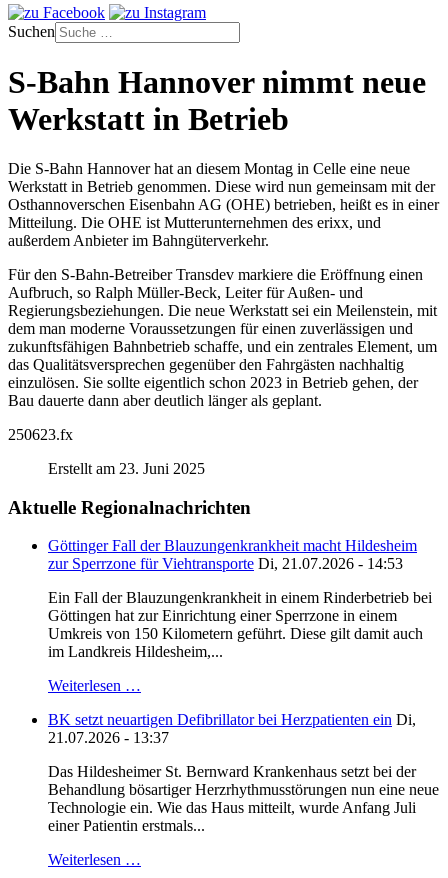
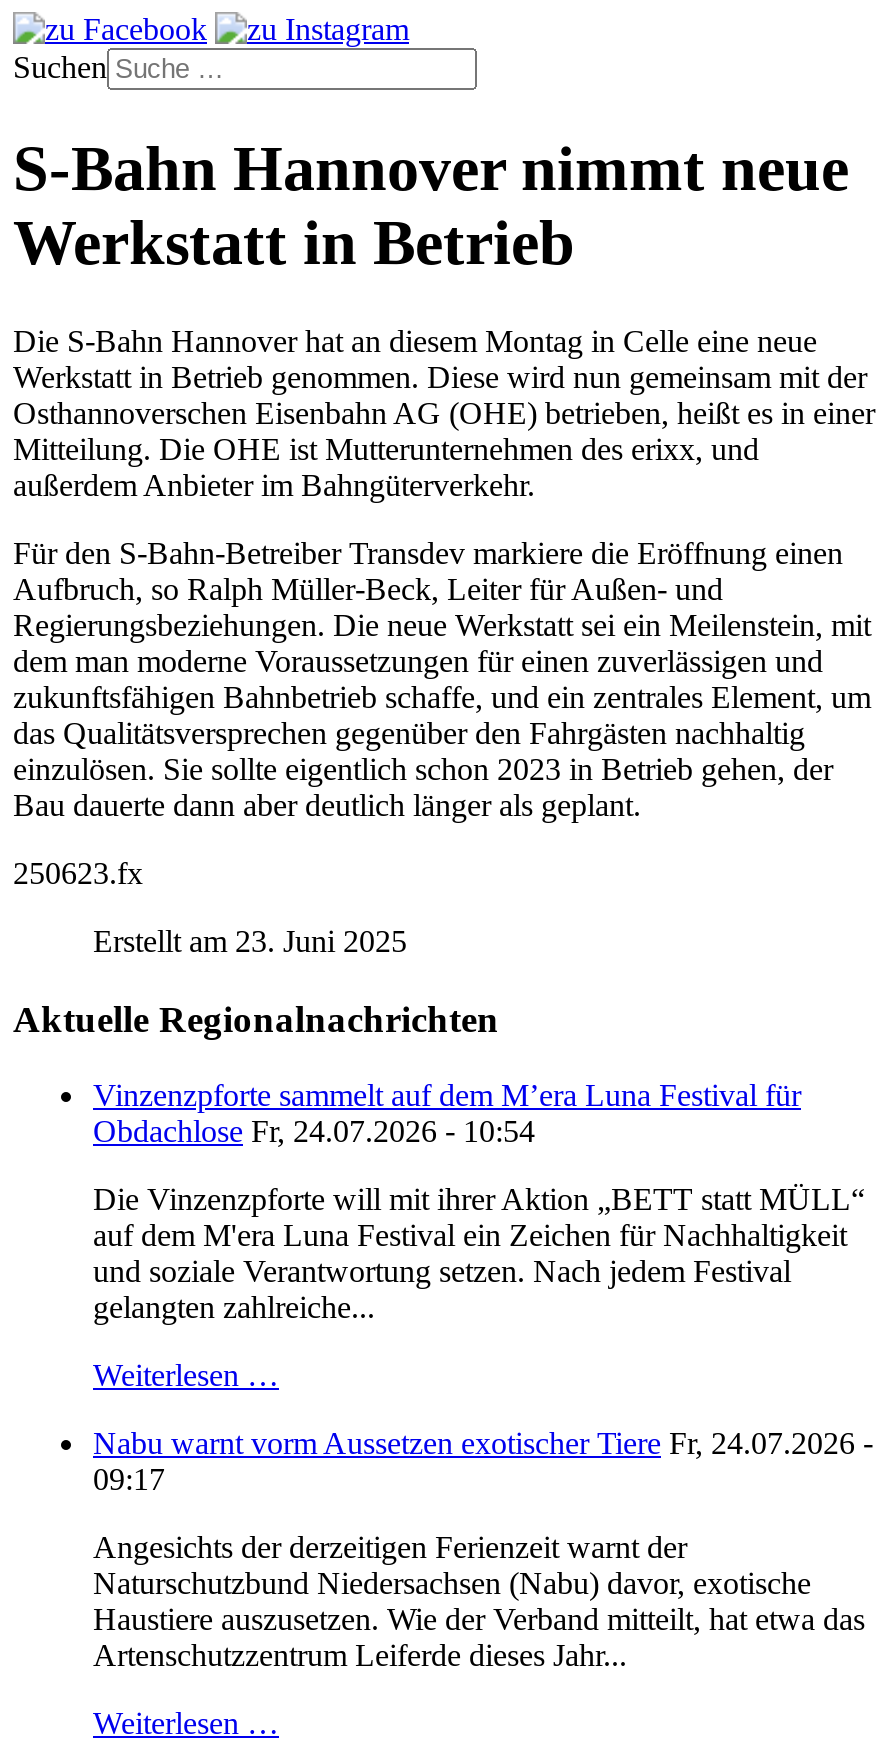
- Göttinger Fall der Blauzungenkrankheit macht Hildesheim
- zur Sperrzone für Viehtransporte Di, 21.07.2026 - 14:53
+ Vinzenzpforte sammelt auf dem M’era Luna Festival für
+ Obdachlose Fr, 24.07.2026 - 10:54

- Ein Fall der Blauzungenkrankheit in einem Rinderbetrieb bei
- Göttingen hat zur Einrichtung einer Sperrzone in einem
- Umkreis von 150 Kilometern geführt. Diese gilt damit auch
- im Landkreis Hildesheim,...
+ Die Vinzenzpforte will mit ihrer Aktion „BETT statt MÜLL“
+ auf dem M'era Luna Festival ein Zeichen für Nachhaltigkeit
+ und soziale Verantwortung setzen. Nach jedem Festival
+ gelangten zahlreiche...

- BK setzt neuartigen Defibrillator bei Herzpatienten ein Di,
- 21.07.2026 - 13:37
+ Nabu warnt vorm Aussetzen exotischer Tiere Fr, 24.07.2026 -
+ 09:17

- Das Hildesheimer St. Bernward Krankenhaus setzt bei der
- Behandlung bösartiger Herzrhythmusstörungen nun eine neue
- Technologie ein. Wie das Haus mitteilt, wurde Anfang Juli
- einer Patientin erstmals...
+ Angesichts der derzeitigen Ferienzeit warnt der
+ Naturschutzbund Niedersachsen (Nabu) davor, exotische
+ Haustiere auszusetzen. Wie der Verband mitteilt, hat etwa das
+ Artenschutzzentrum Leiferde dieses Jahr...
